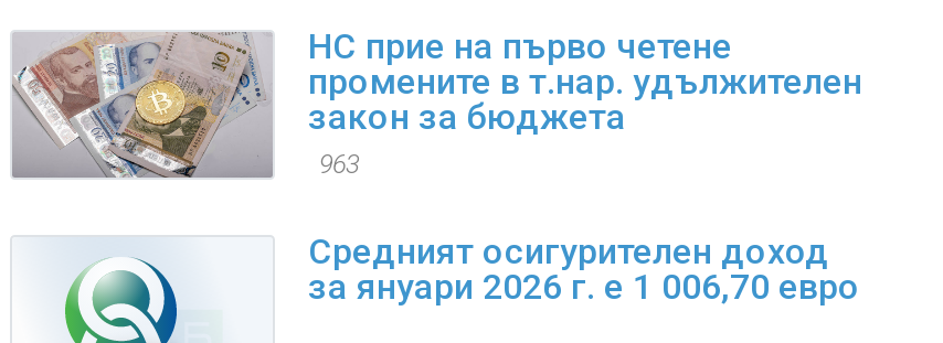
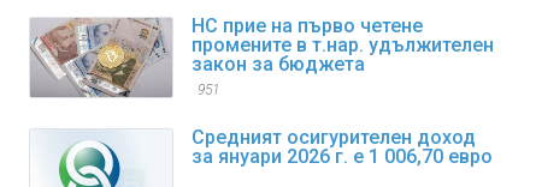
- 963
+ 951
